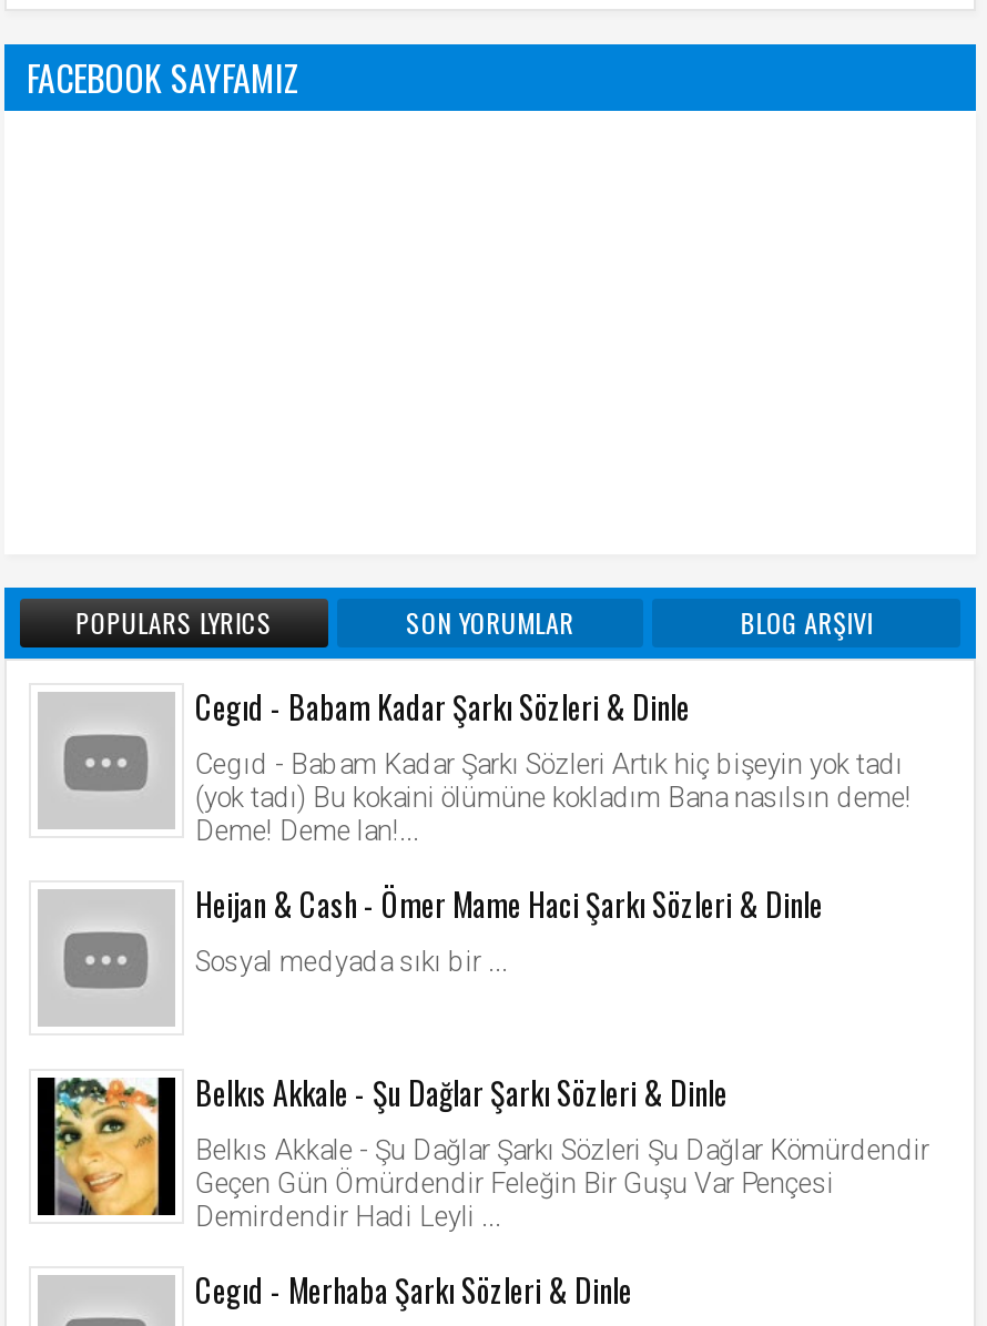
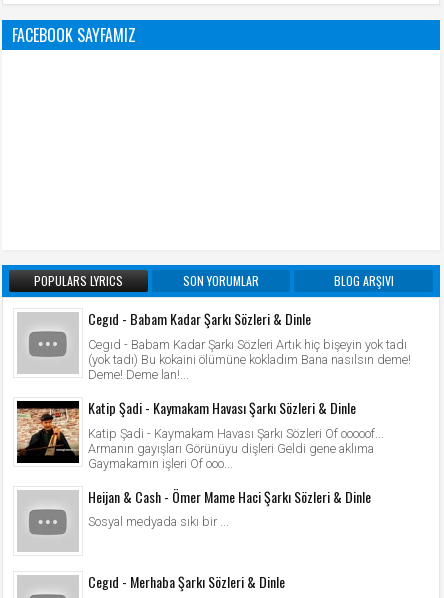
+ [image]
+ Katip Şadi - Kaymakam Havası Şarkı Sözleri & Dinle
+ Katip Şadi - Kaymakam Havası Şarkı Sözleri Of ooooof...
+ Armanın gayışları Görünüyu dişleri Geldi gene aklıma
+ Gaymakamın işleri Of ooo...

moved down: Heijan & Cash - Ömer Mame Haci Şarkı Sözleri & Dinle | Sosyal medyada sıkı bir ...

- [image]
- Belkıs Akkale - Şu Dağlar Şarkı Sözleri & Dinle
- Belkıs Akkale - Şu Dağlar Şarkı Sözleri Şu Dağlar Kömürdendir
- Geçen Gün Ömürdendir Feleğin Bir Guşu Var Pençesi
- Demirdendir Hadi Leyli ...
